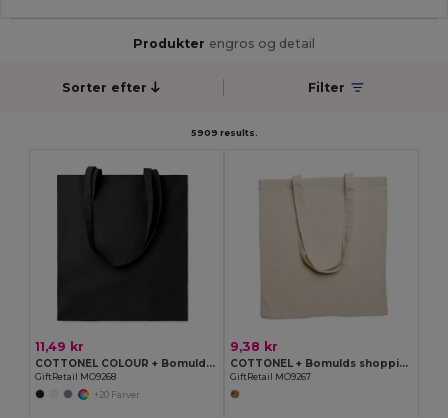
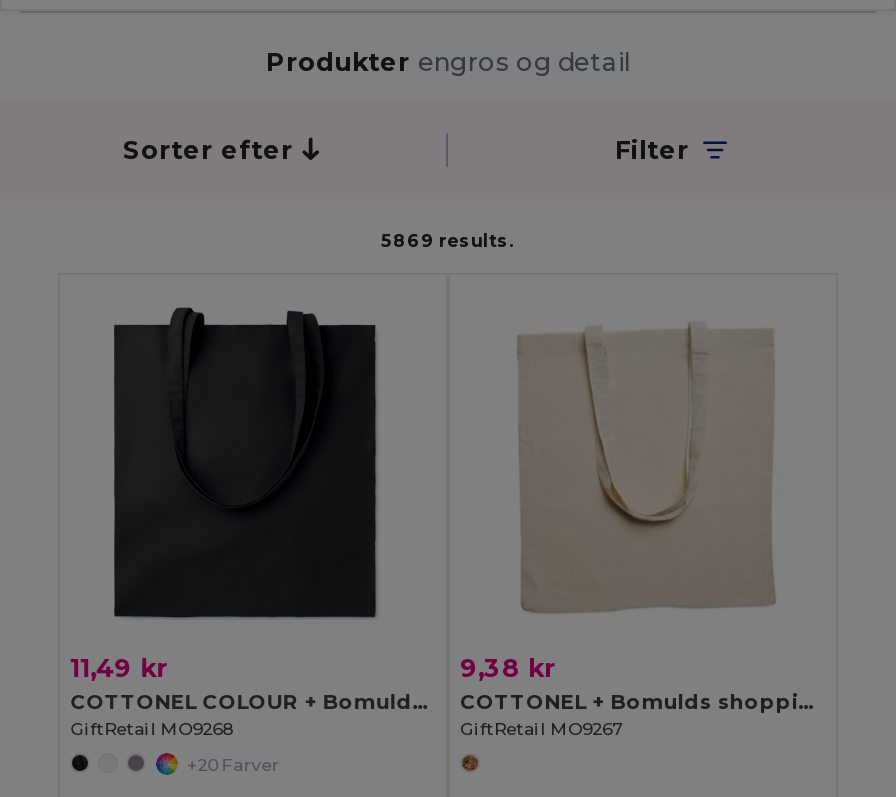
- 5909 results.
+ 5869 results.
